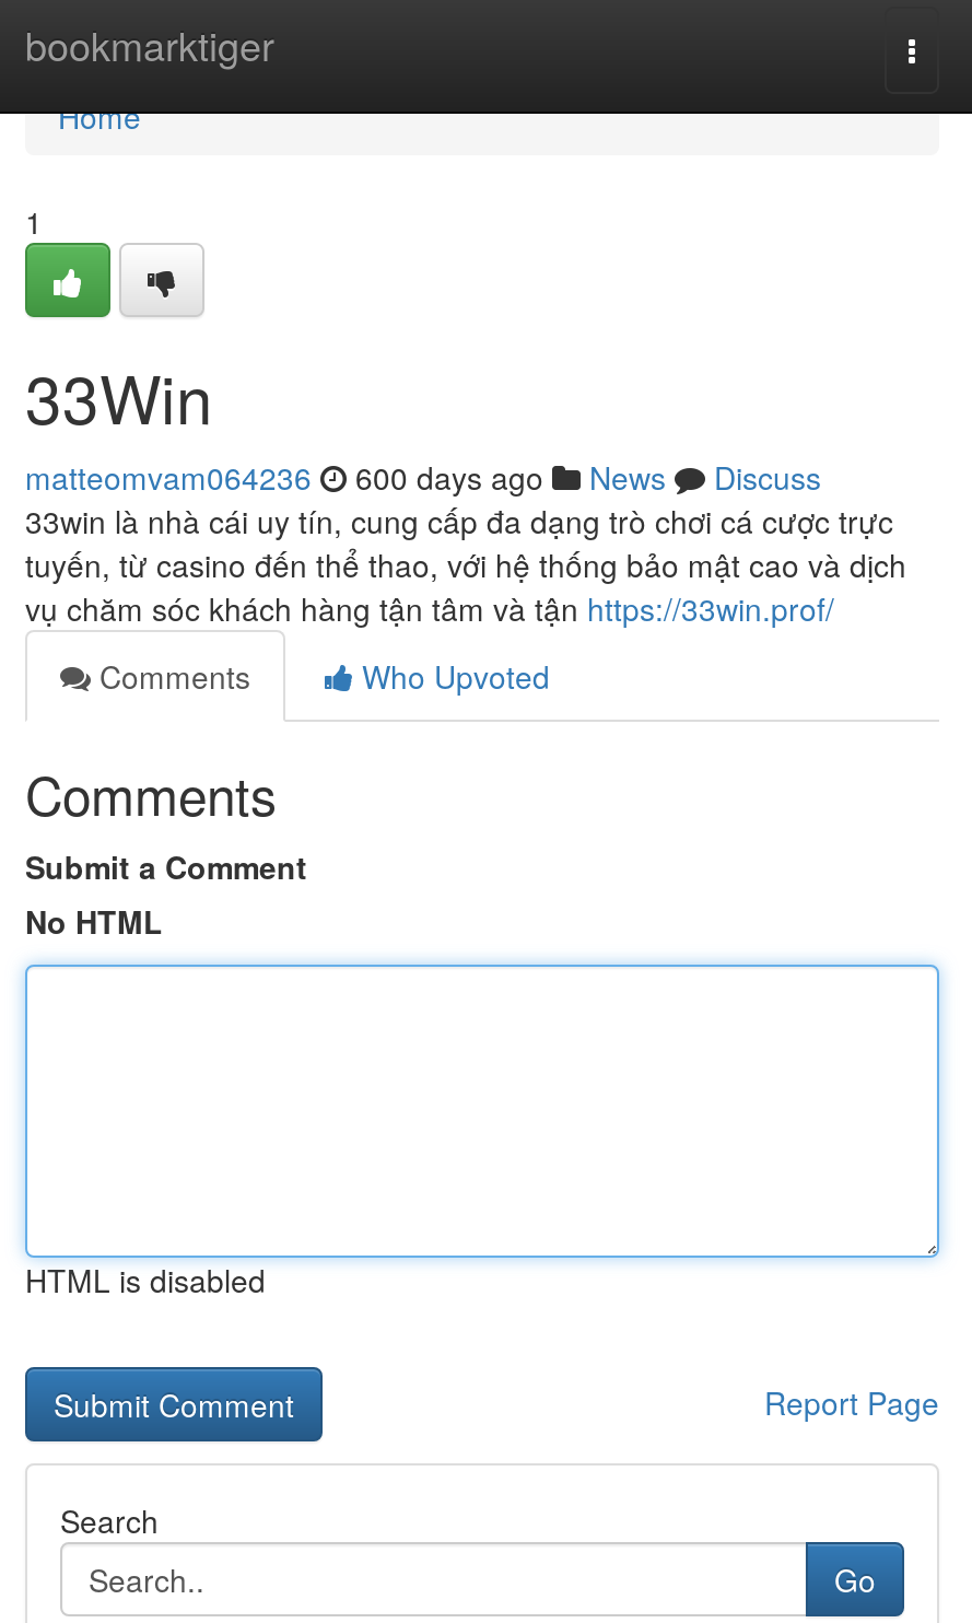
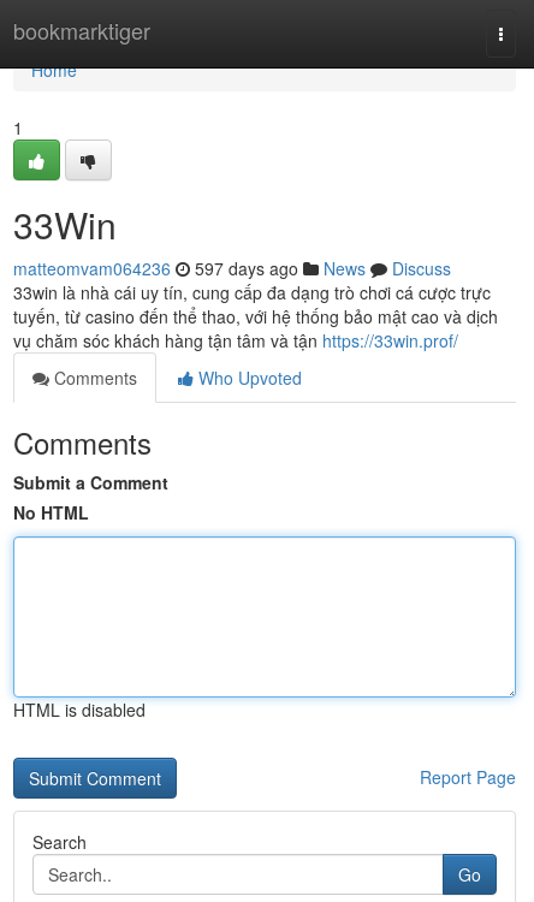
- matteomvam064236 600 days ago News Discuss
+ matteomvam064236 597 days ago News Discuss
